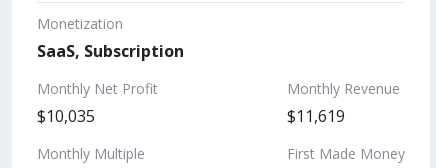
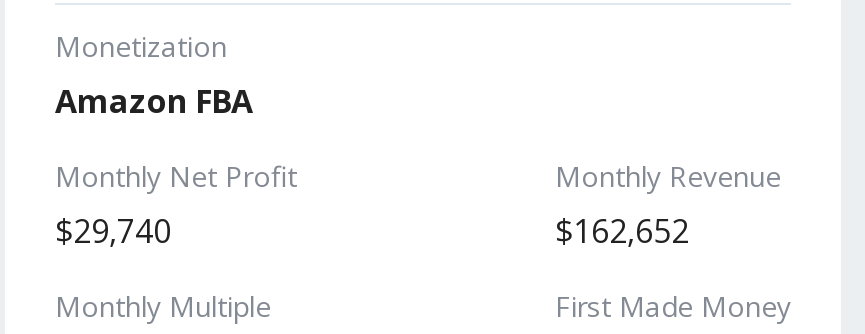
- SaaS, Subscription
+ Amazon FBA

- $10,035
+ $29,740

- $11,619
+ $162,652
